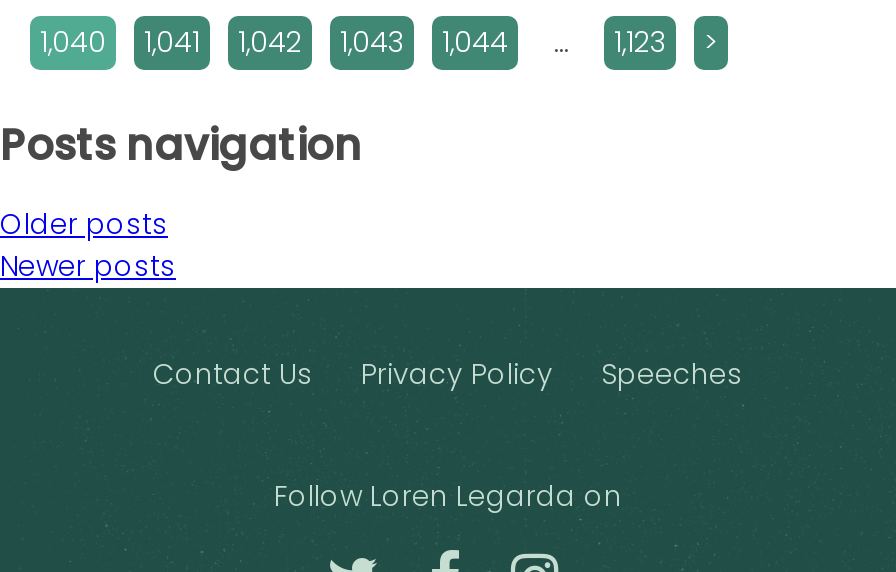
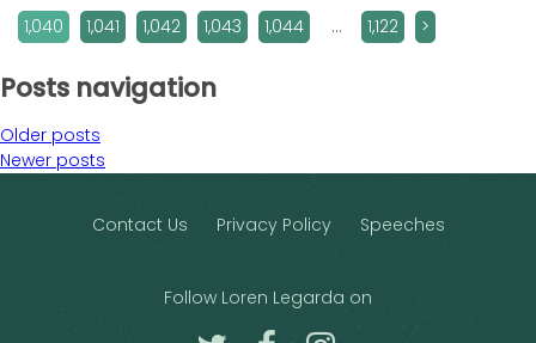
- 1,123
+ 1,122
